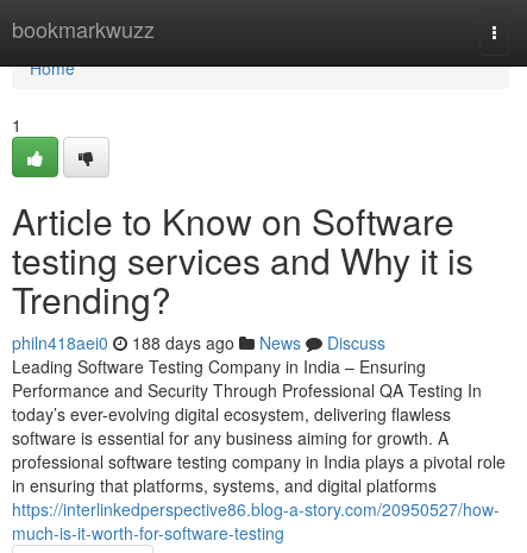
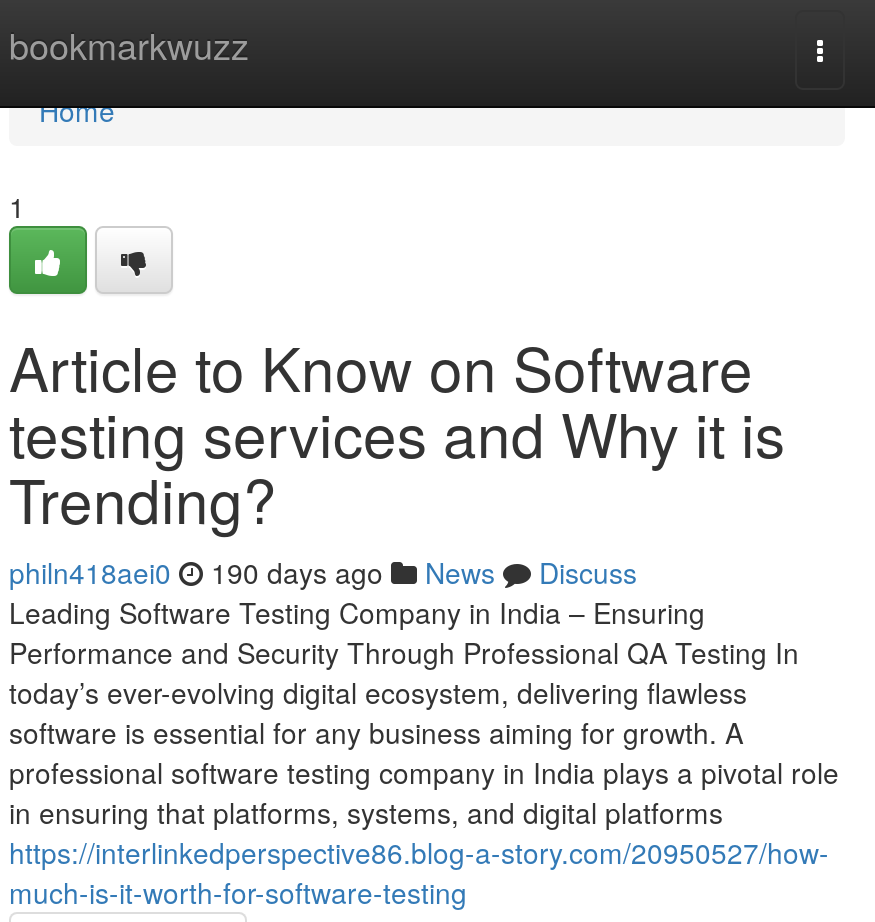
- philn418aei0 188 days ago News Discuss
+ philn418aei0 190 days ago News Discuss
